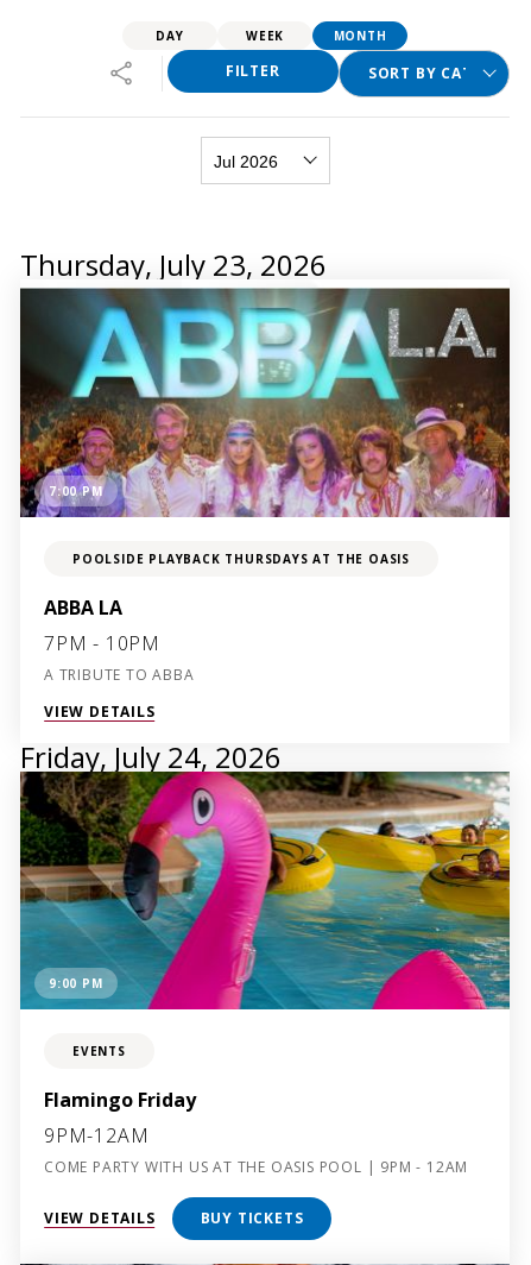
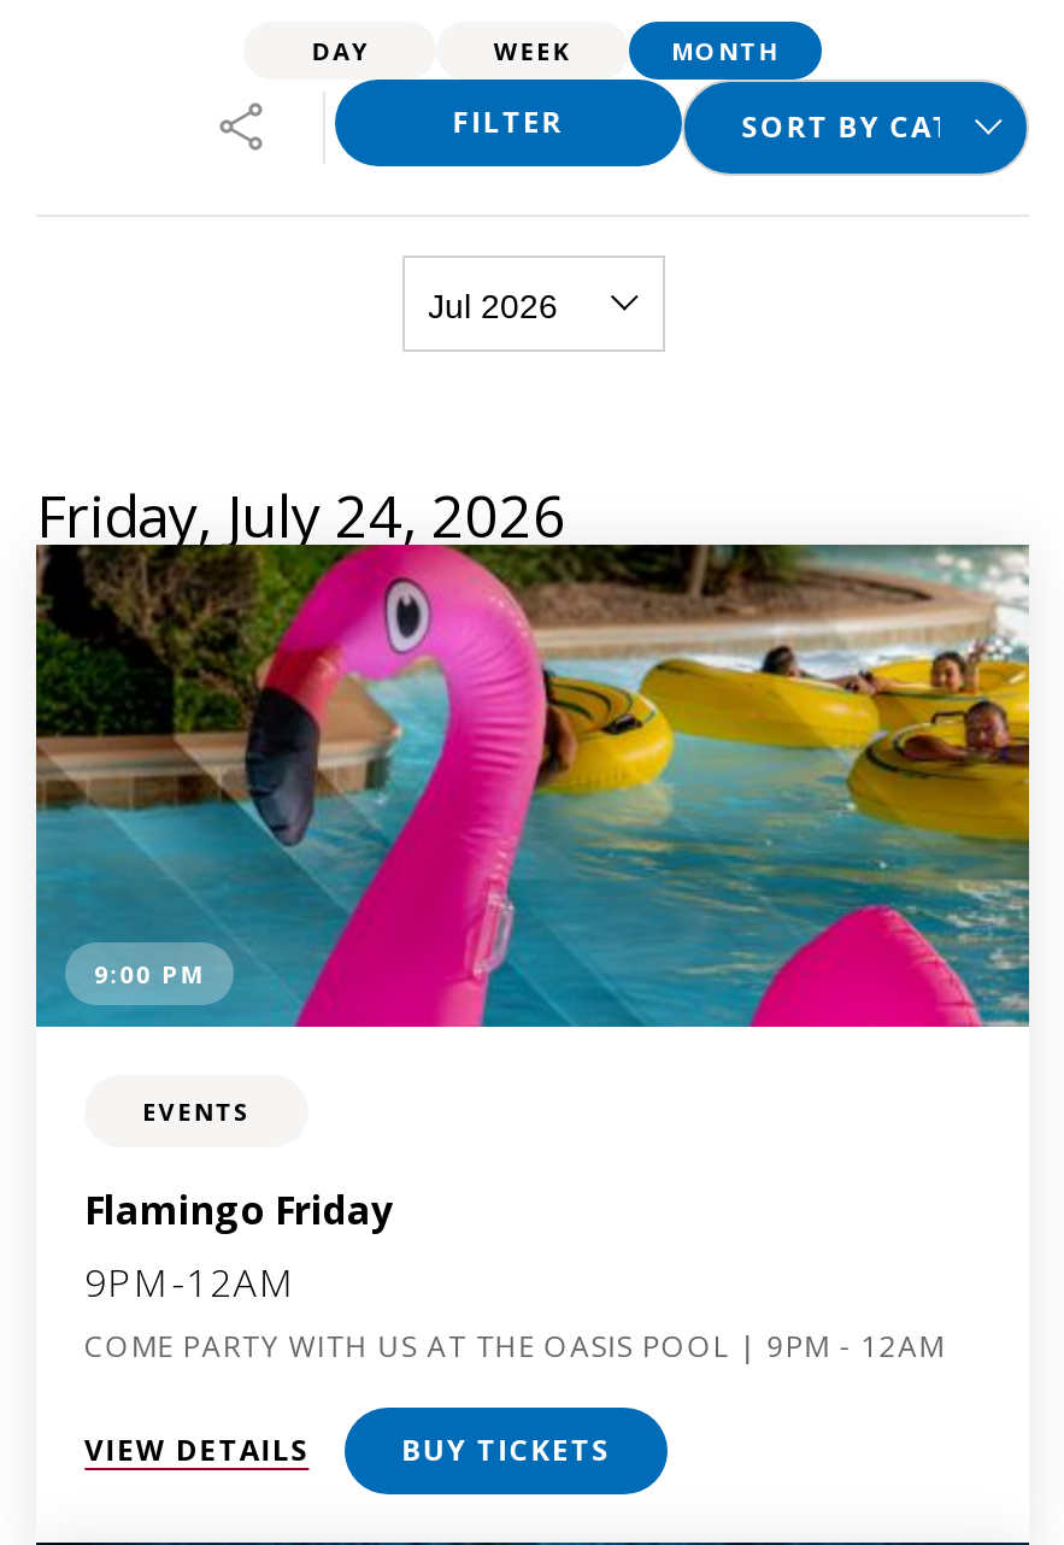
- Thursday, July 23, 2026

- [image]
- 7:00 PM

- POOLSIDE PLAYBACK THURSDAYS AT THE OASIS
- ABBA LA
- 7PM - 10PM
- A TRIBUTE TO ABBA
- VIEW DETAILS
